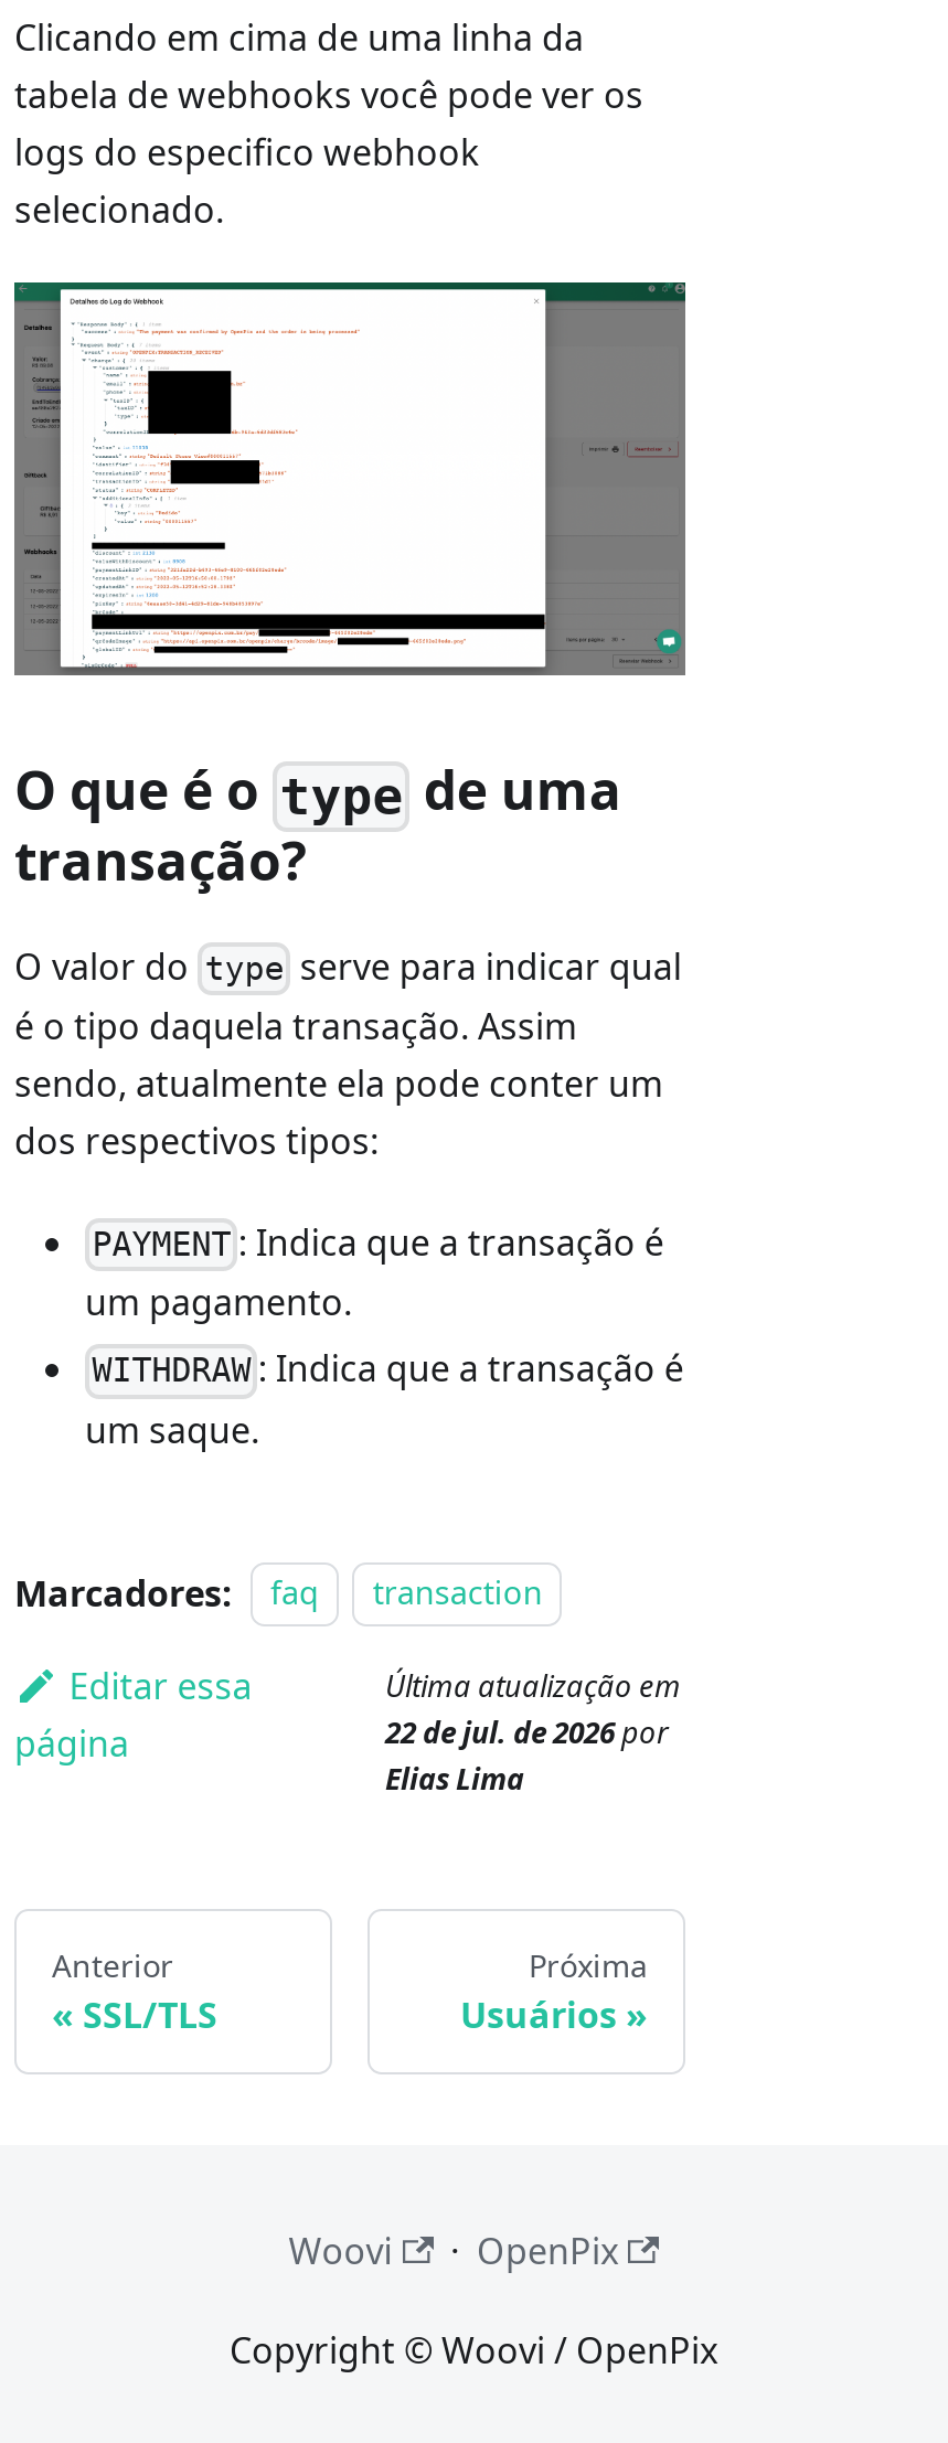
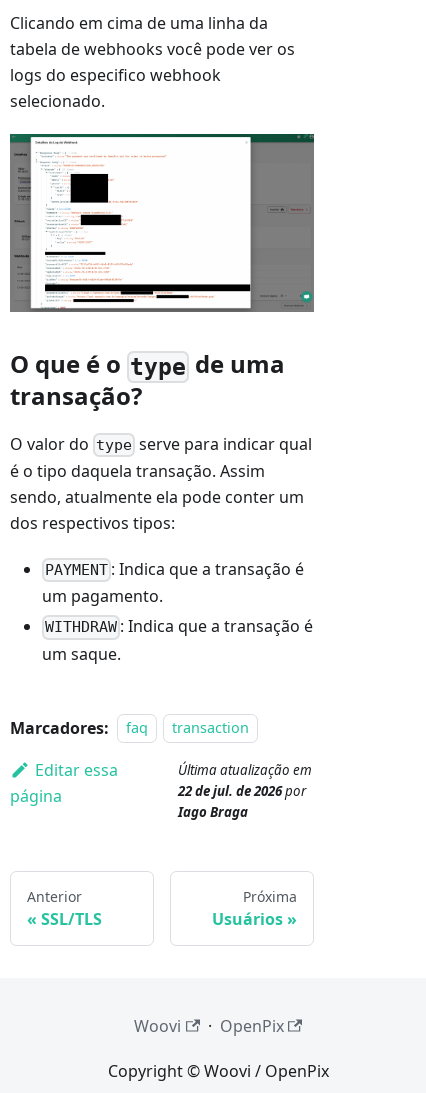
- Elias Lima
+ Iago Braga
